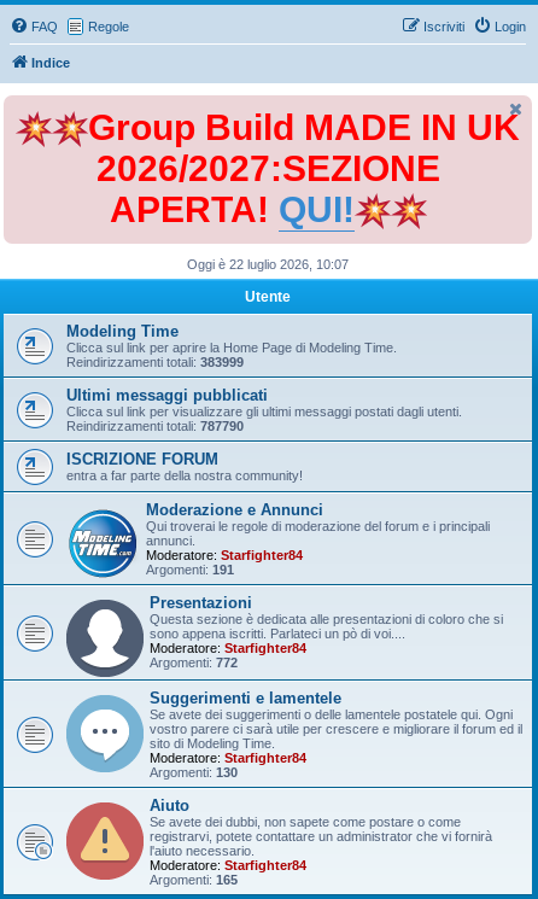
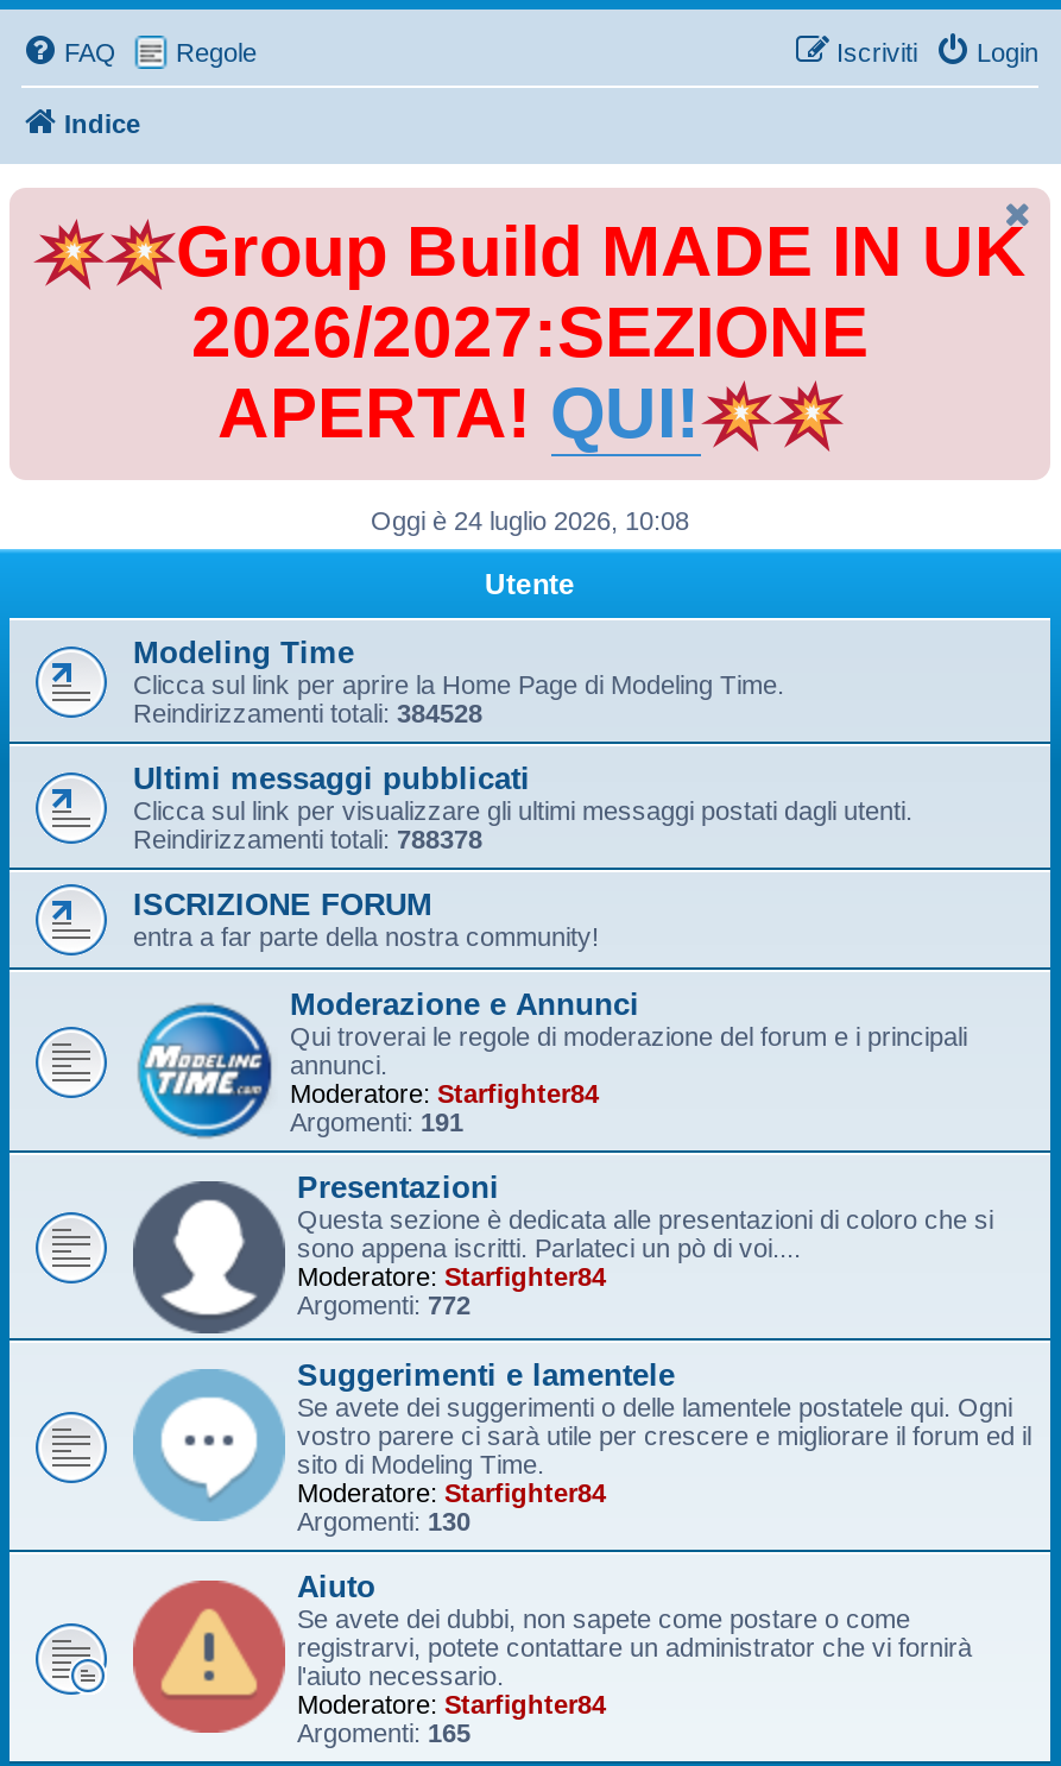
- Oggi è 22 luglio 2026, 10:07
+ Oggi è 24 luglio 2026, 10:08

- Reindirizzamenti totali: 383999
+ Reindirizzamenti totali: 384528

- Reindirizzamenti totali: 787790
+ Reindirizzamenti totali: 788378
